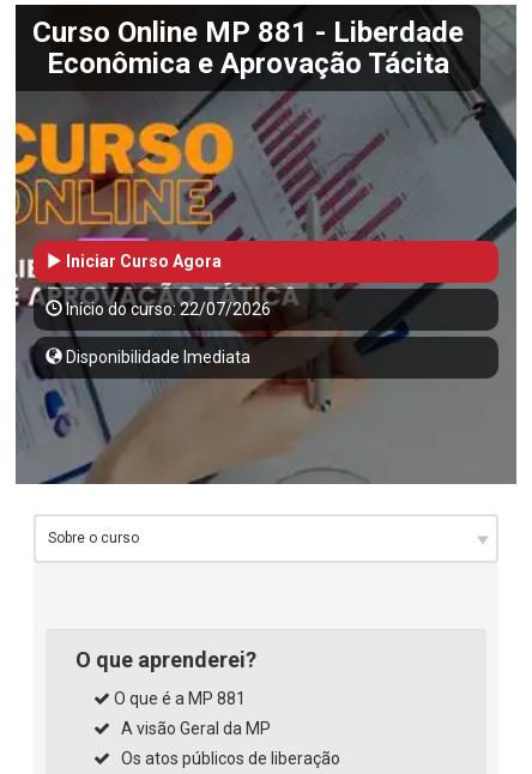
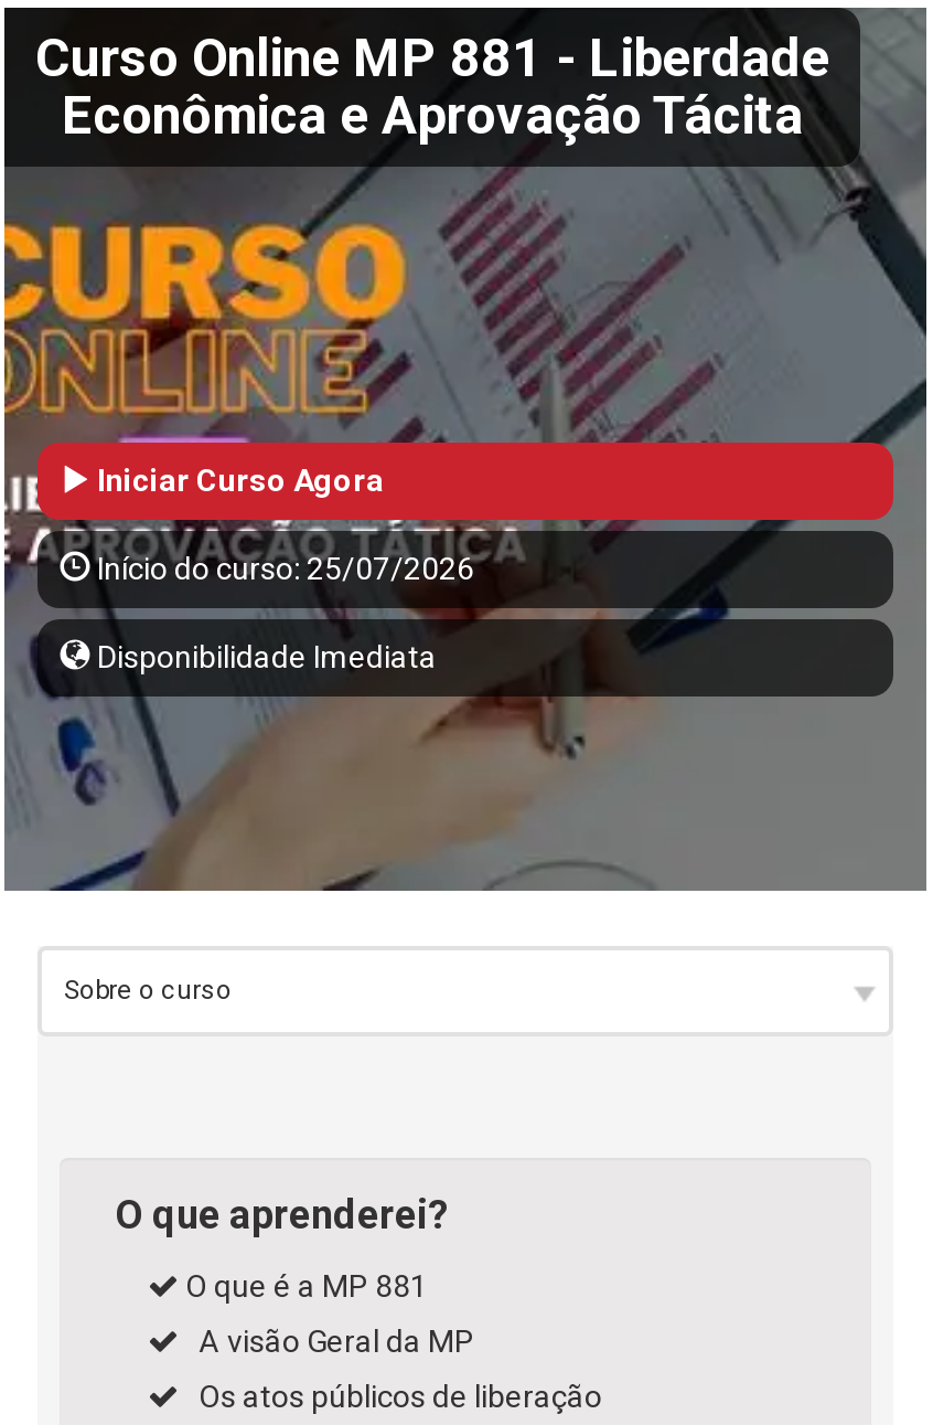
- Início do curso: 22/07/2026
+ Início do curso: 25/07/2026
